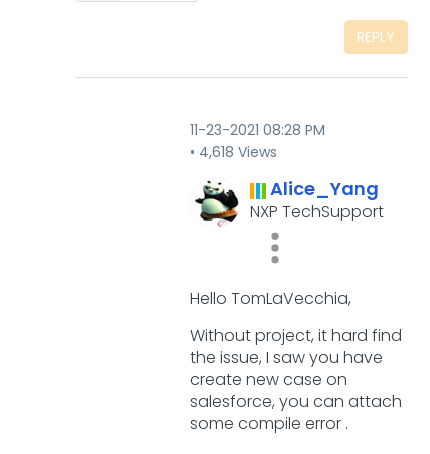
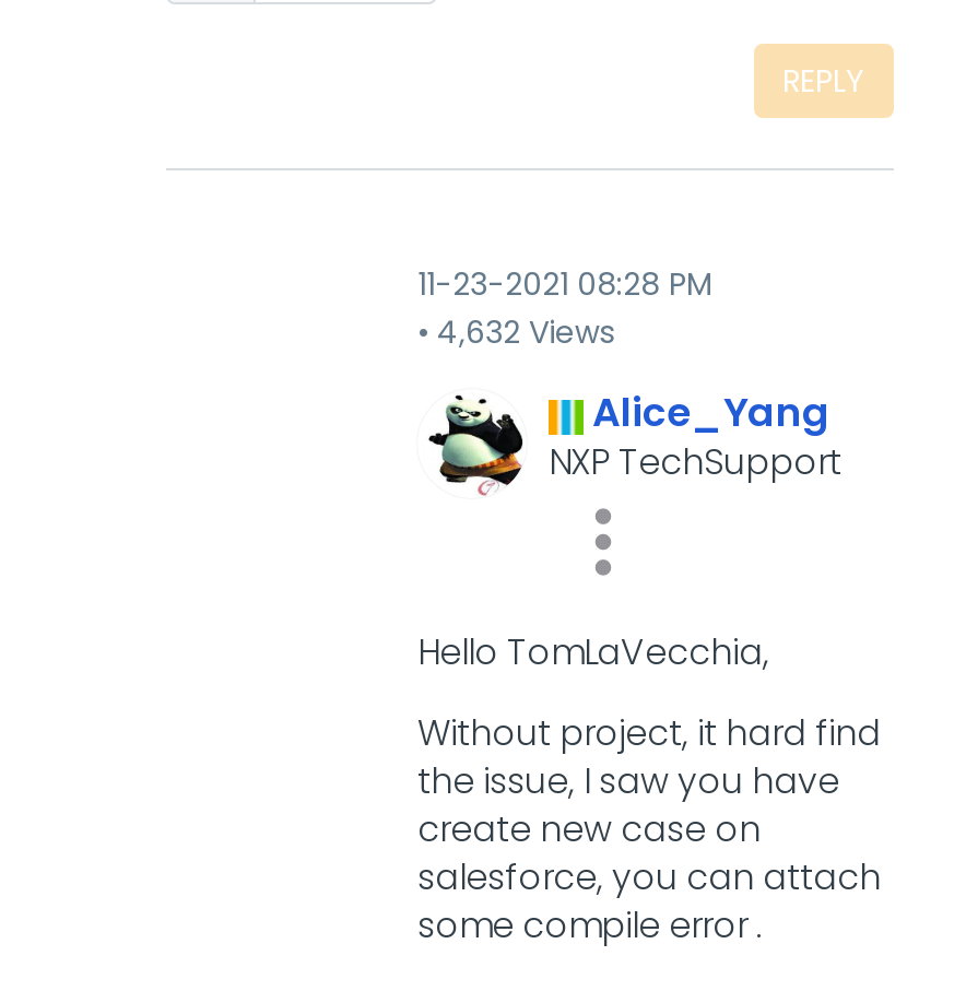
- 4,618 Views
+ 4,632 Views
